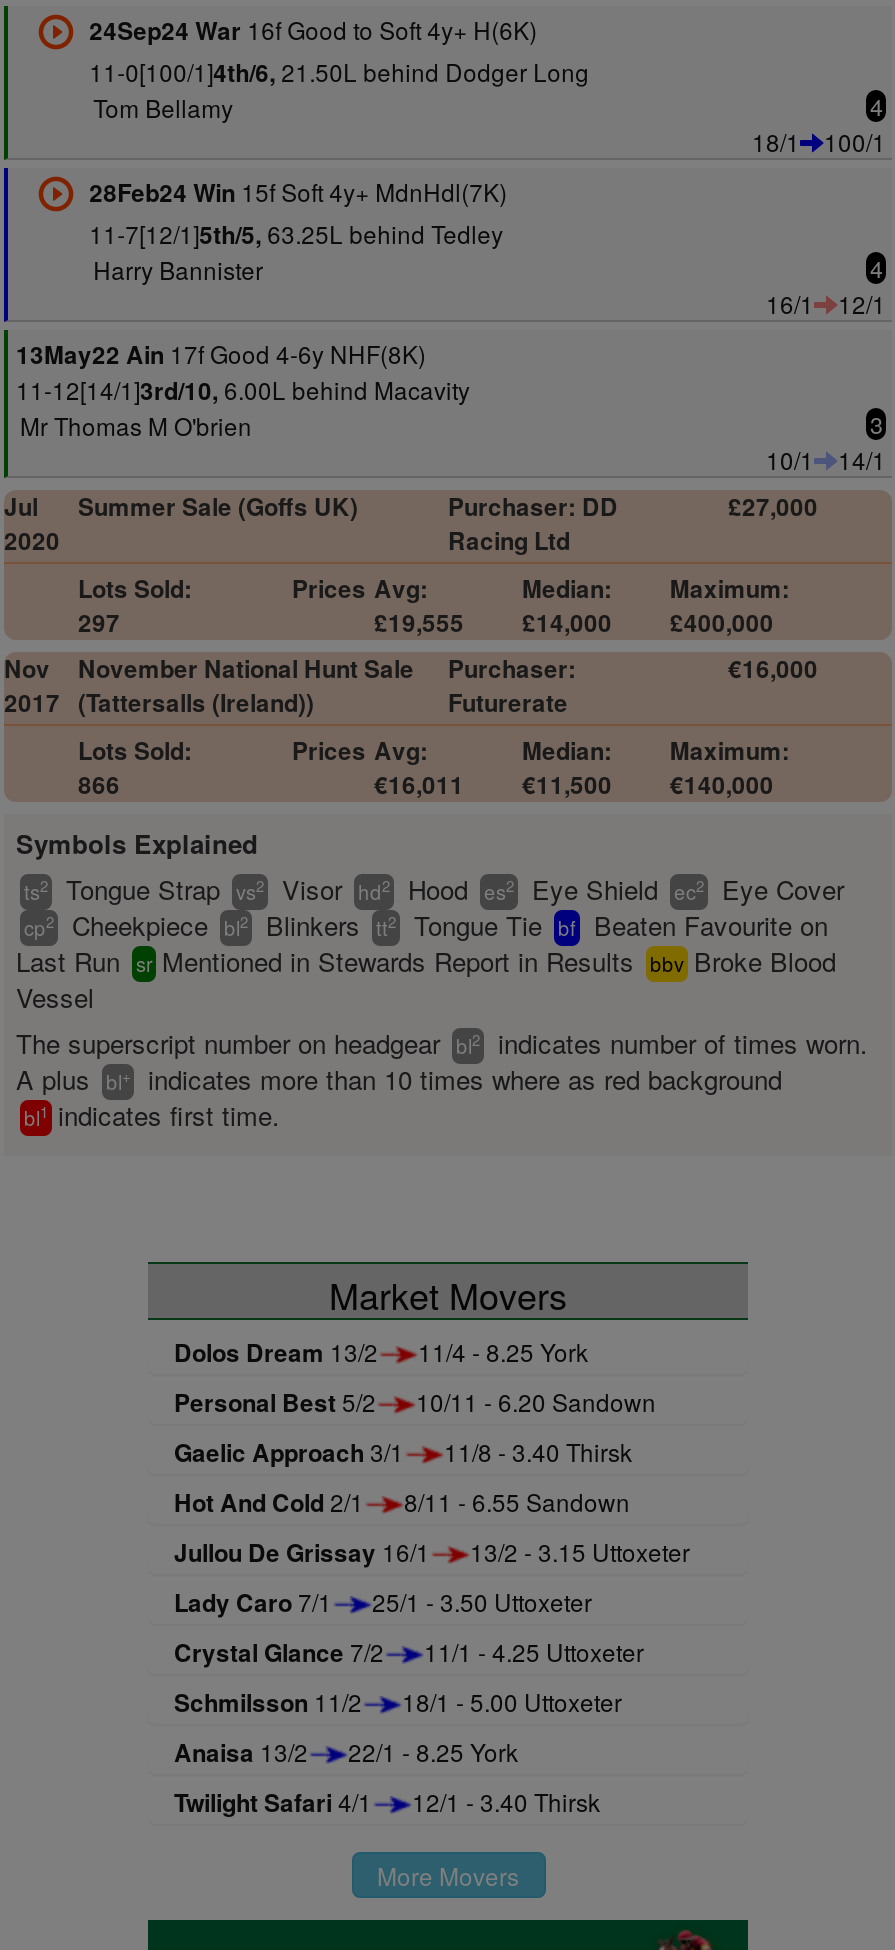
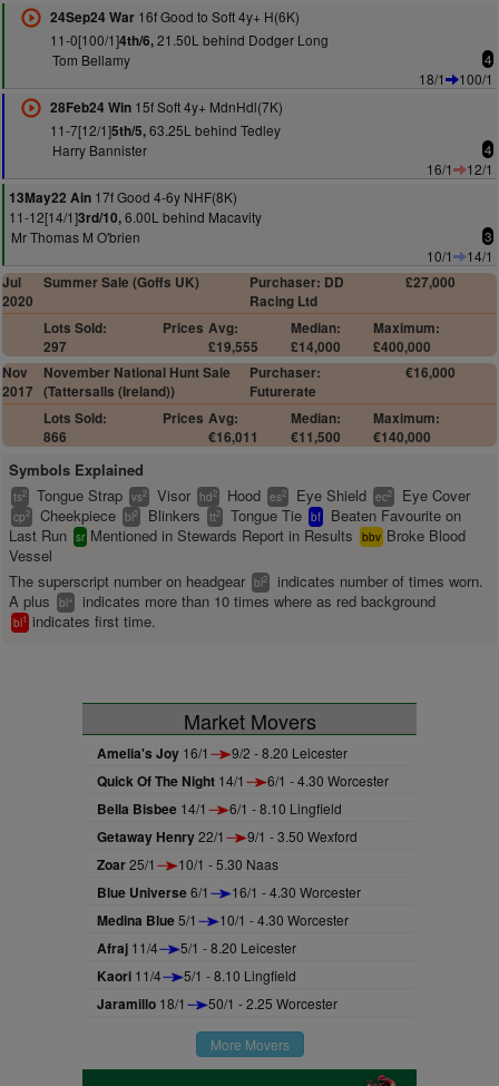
- Dolos Dream 13/2
- 11/4 - 8.25 York
- Personal Best 5/2
- 10/11 - 6.20 Sandown
- Gaelic Approach 3/1
- 11/8 - 3.40 Thirsk
- Hot And Cold 2/1
- 8/11 - 6.55 Sandown
- Jullou De Grissay 16/1
- 13/2 - 3.15 Uttoxeter
- Lady Caro 7/1
- 25/1 - 3.50 Uttoxeter
- Crystal Glance 7/2
- 11/1 - 4.25 Uttoxeter
- Schmilsson 11/2
- 18/1 - 5.00 Uttoxeter
- Anaisa 13/2
- 22/1 - 8.25 York
- Twilight Safari 4/1
- 12/1 - 3.40 Thirsk
+ Amelia's Joy 16/1
+ 9/2 - 8.20 Leicester
+ Quick Of The Night 14/1
+ 6/1 - 4.30 Worcester
+ Bella Bisbee 14/1
+ 6/1 - 8.10 Lingfield
+ Getaway Henry 22/1
+ 9/1 - 3.50 Wexford
+ Zoar 25/1
+ 10/1 - 5.30 Naas
+ Blue Universe 6/1
+ 16/1 - 4.30 Worcester
+ Medina Blue 5/1
+ 10/1 - 4.30 Worcester
+ Afraj 11/4
+ 5/1 - 8.20 Leicester
+ Kaori 11/4
+ 5/1 - 8.10 Lingfield
+ Jaramillo 18/1
+ 50/1 - 2.25 Worcester
